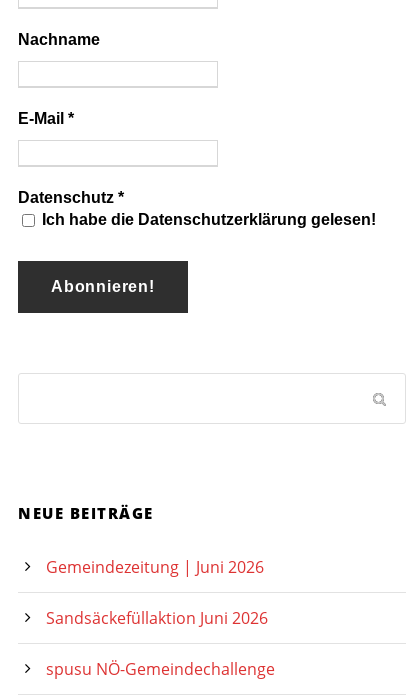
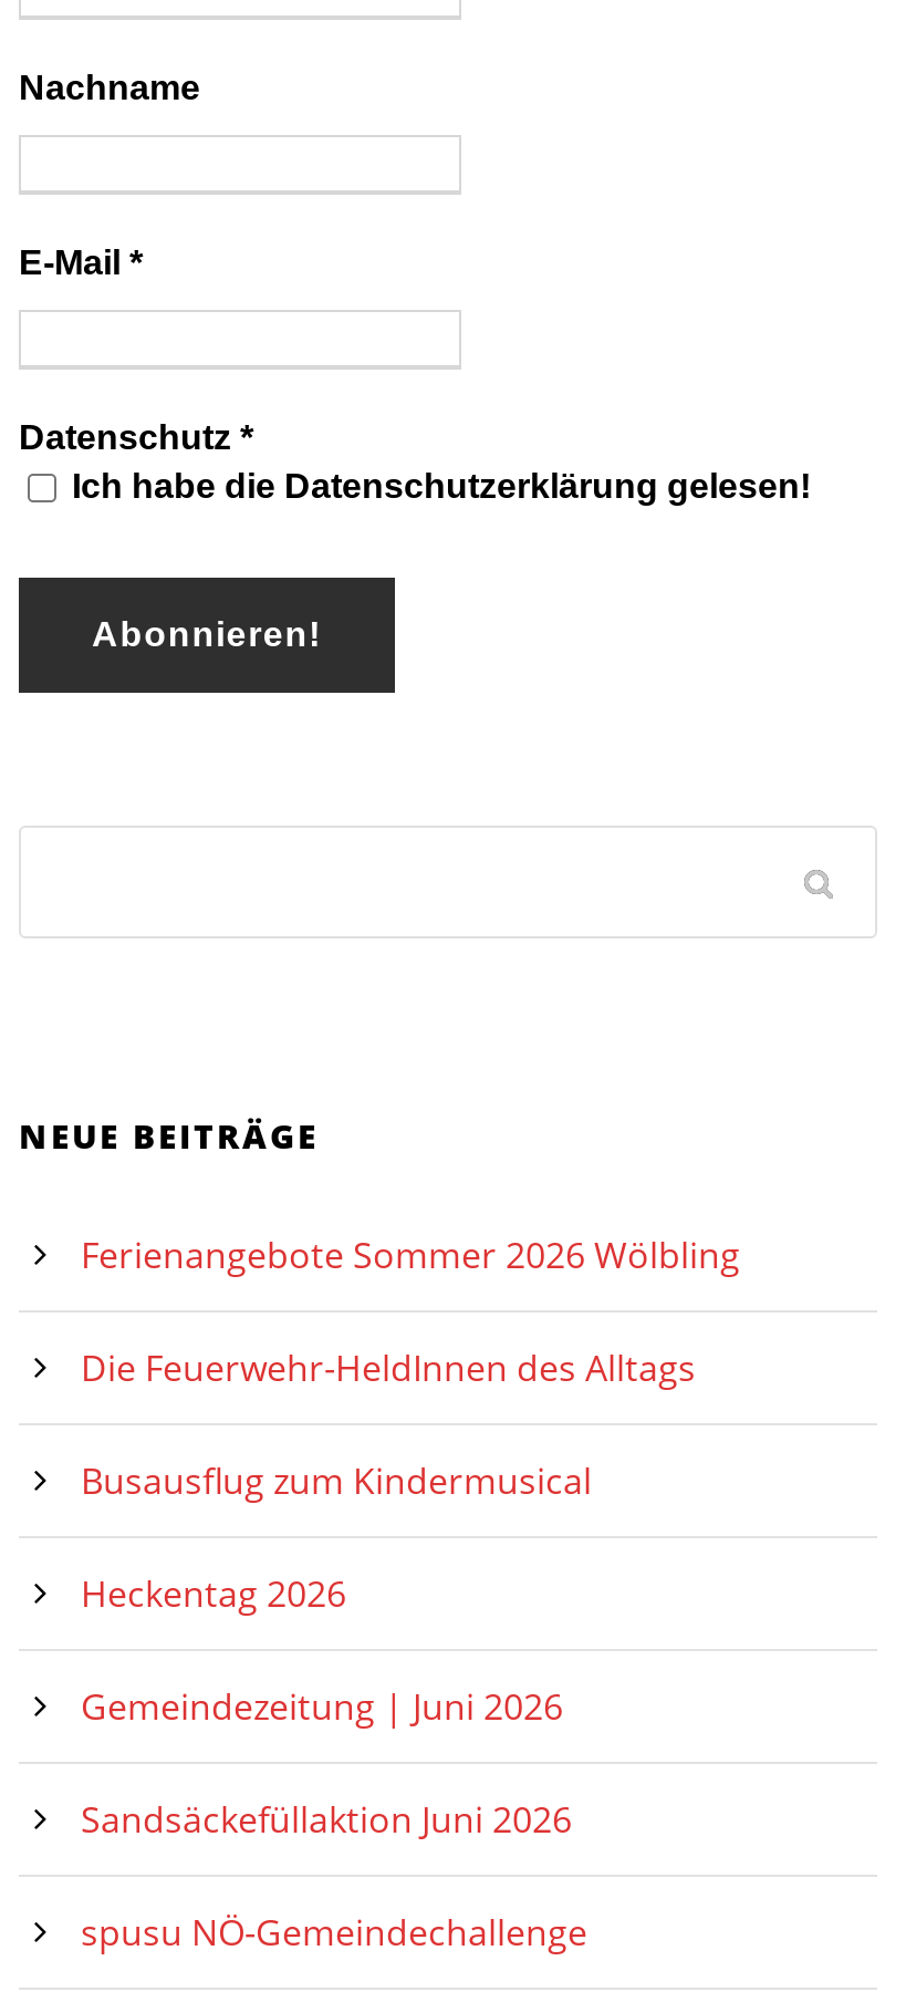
+ Ferienangebote Sommer 2026 Wölbling
+ Die Feuerwehr-HeldInnen des Alltags
+ Busausflug zum Kindermusical
+ Heckentag 2026
